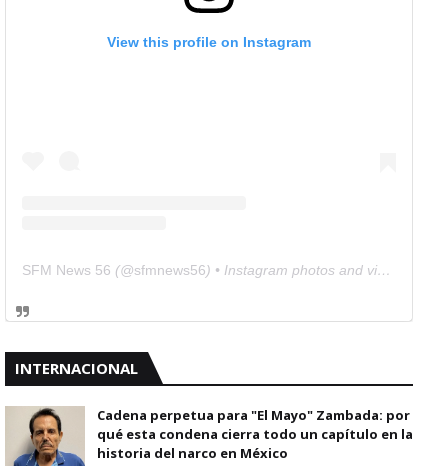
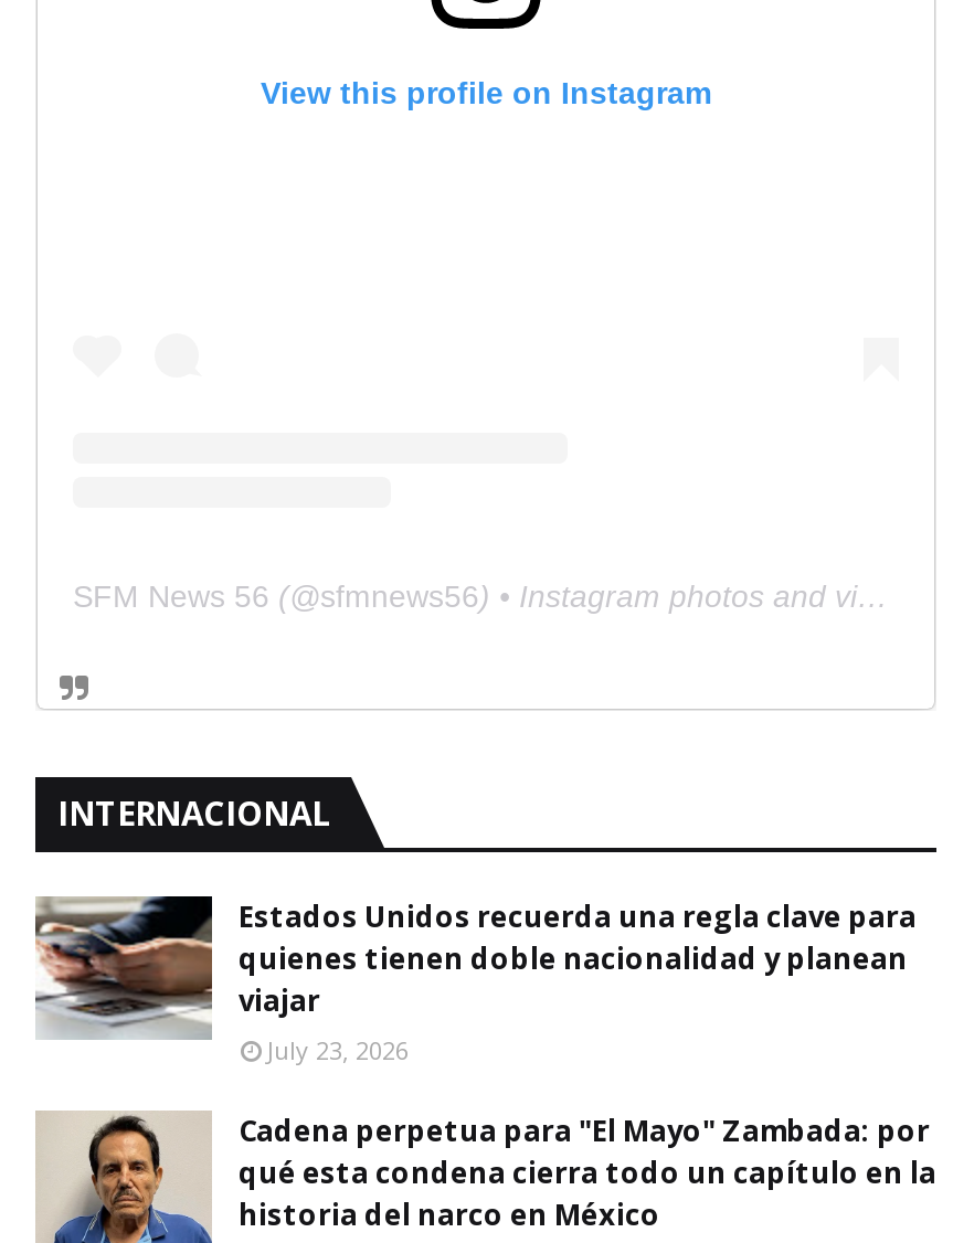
+ [image]
+ Estados Unidos recuerda una regla clave para
+ quienes tienen doble nacionalidad y planean
+ viajar
+ July 23, 2026
